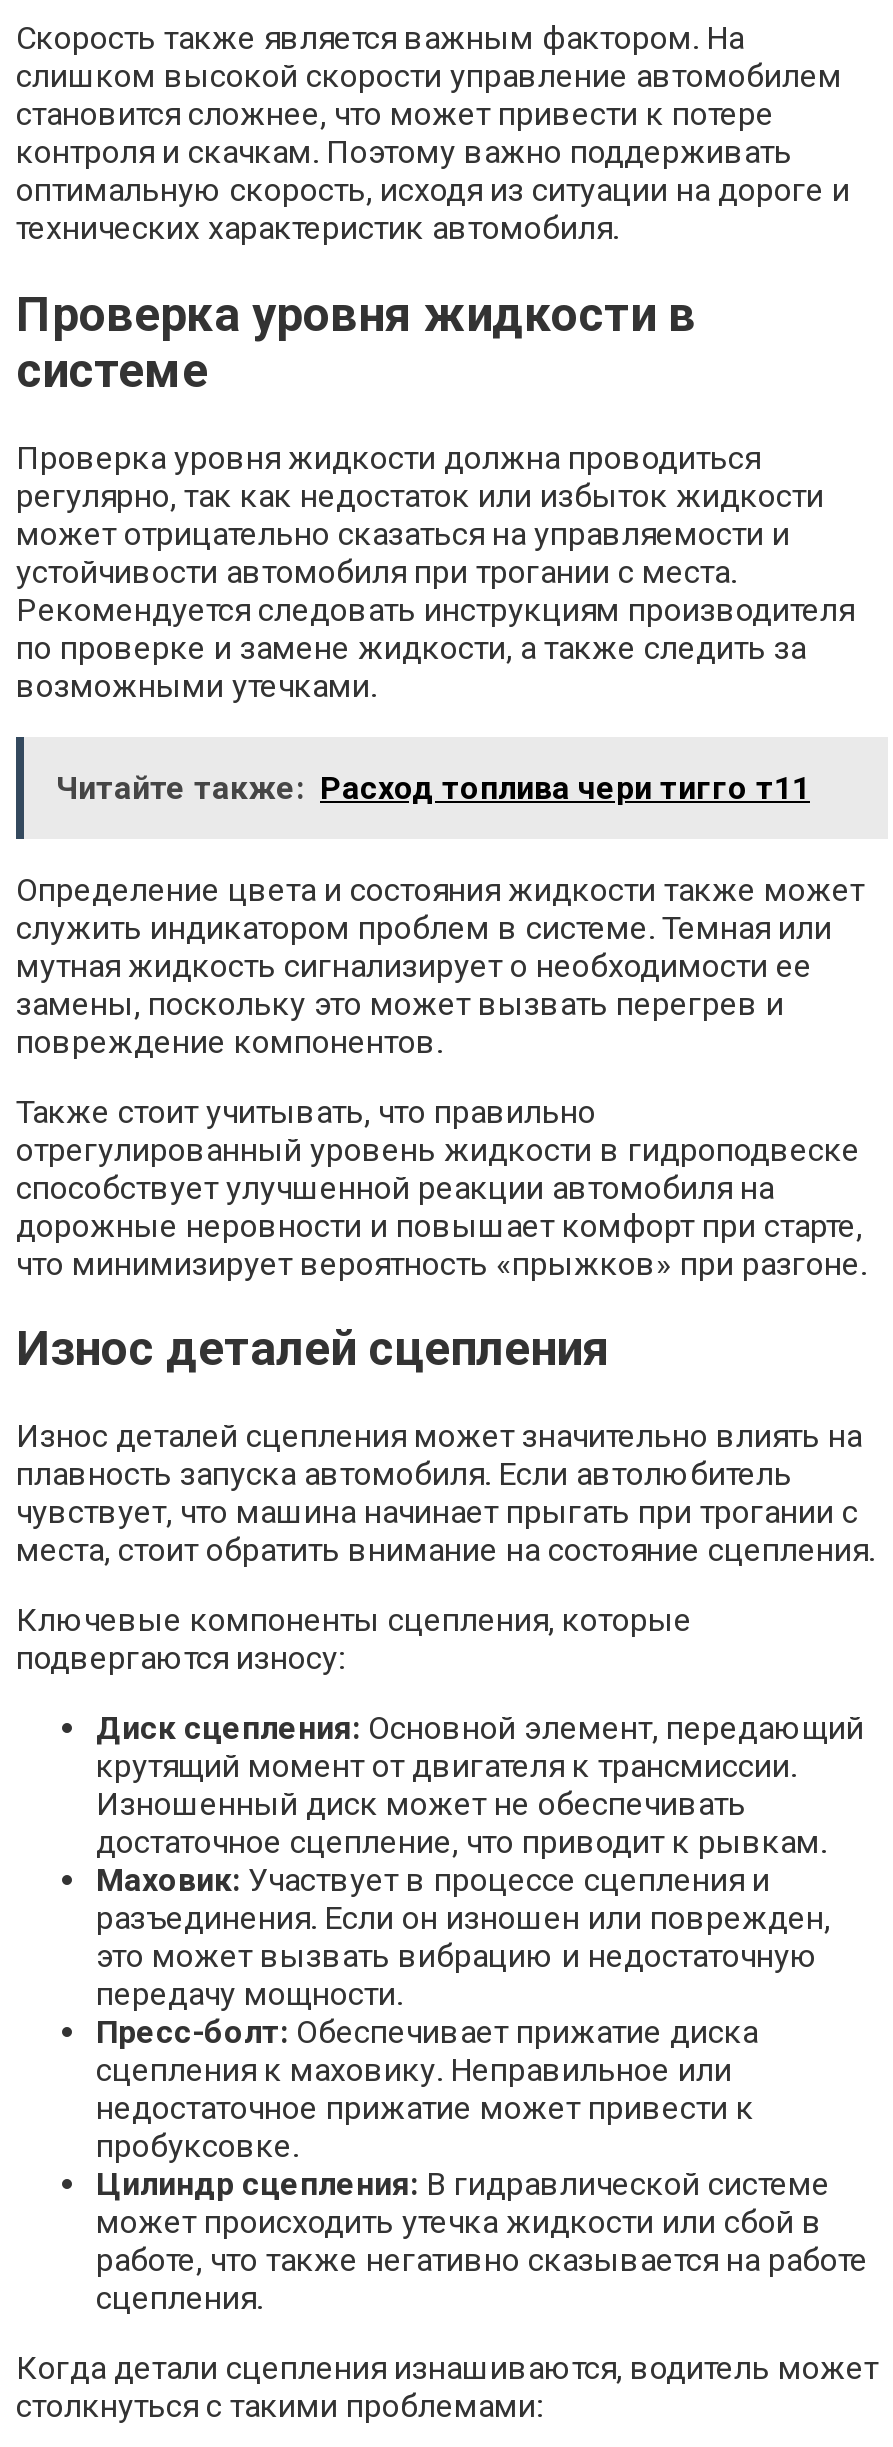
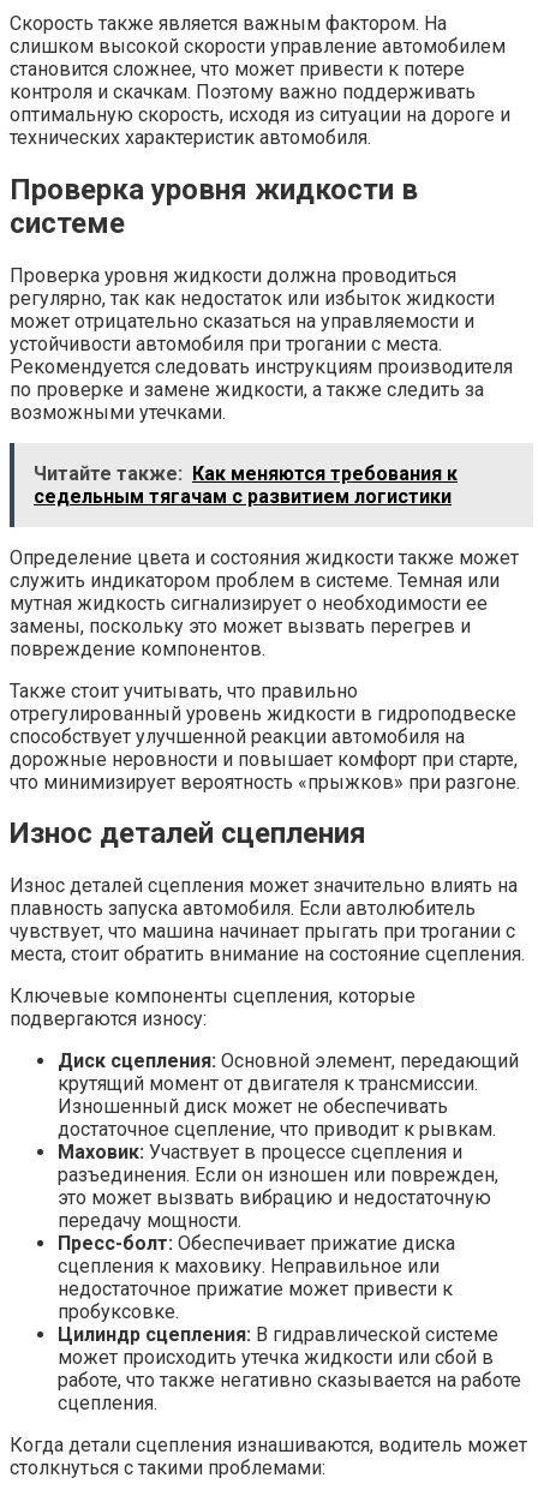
- Читайте также: Расход топлива чери тигго т11
+ Читайте также: Как меняются требования к
+ седельным тягачам с развитием логистики
